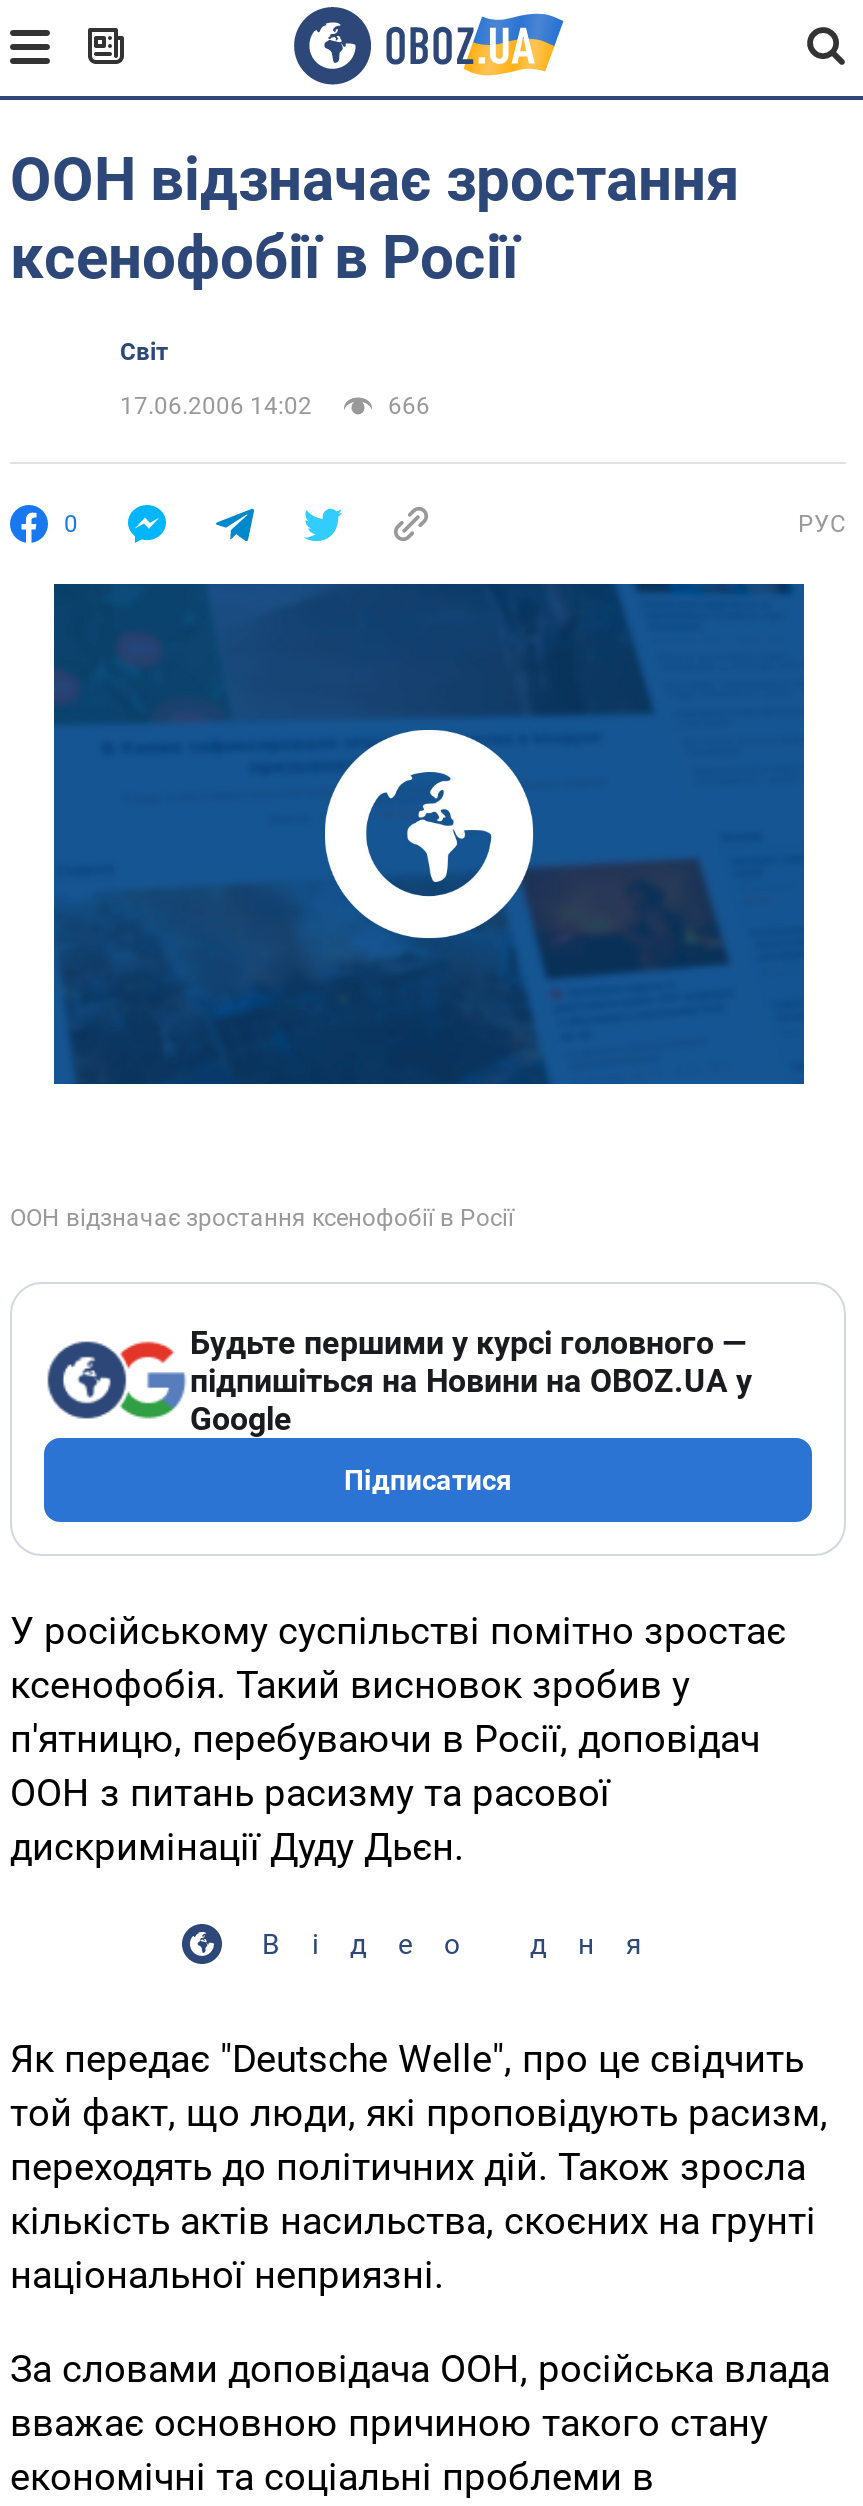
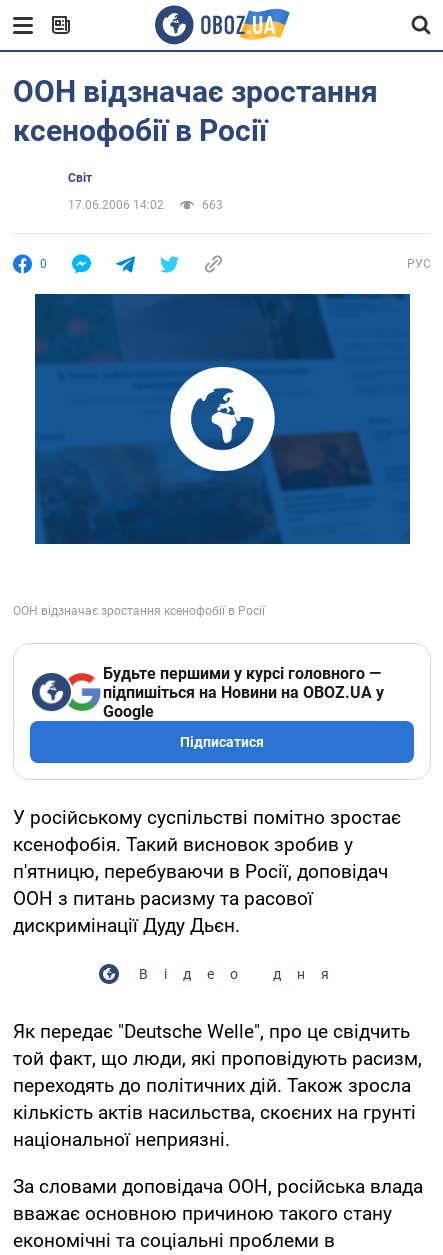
- 666
+ 663
